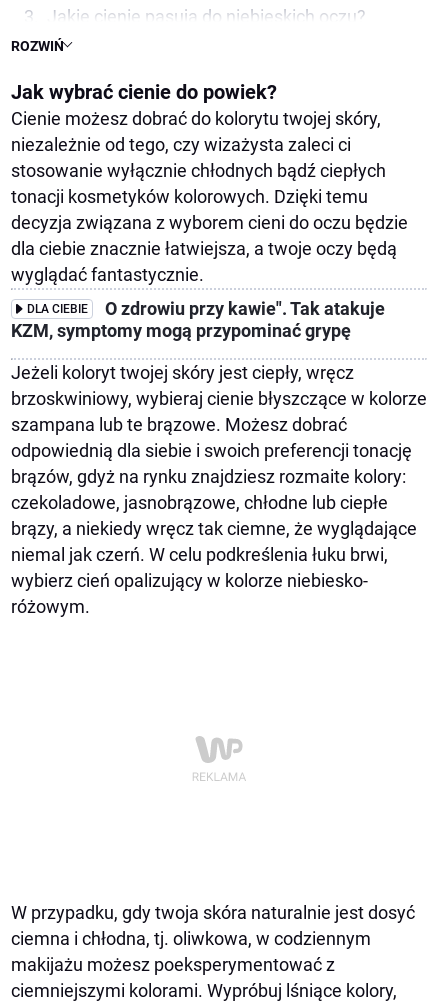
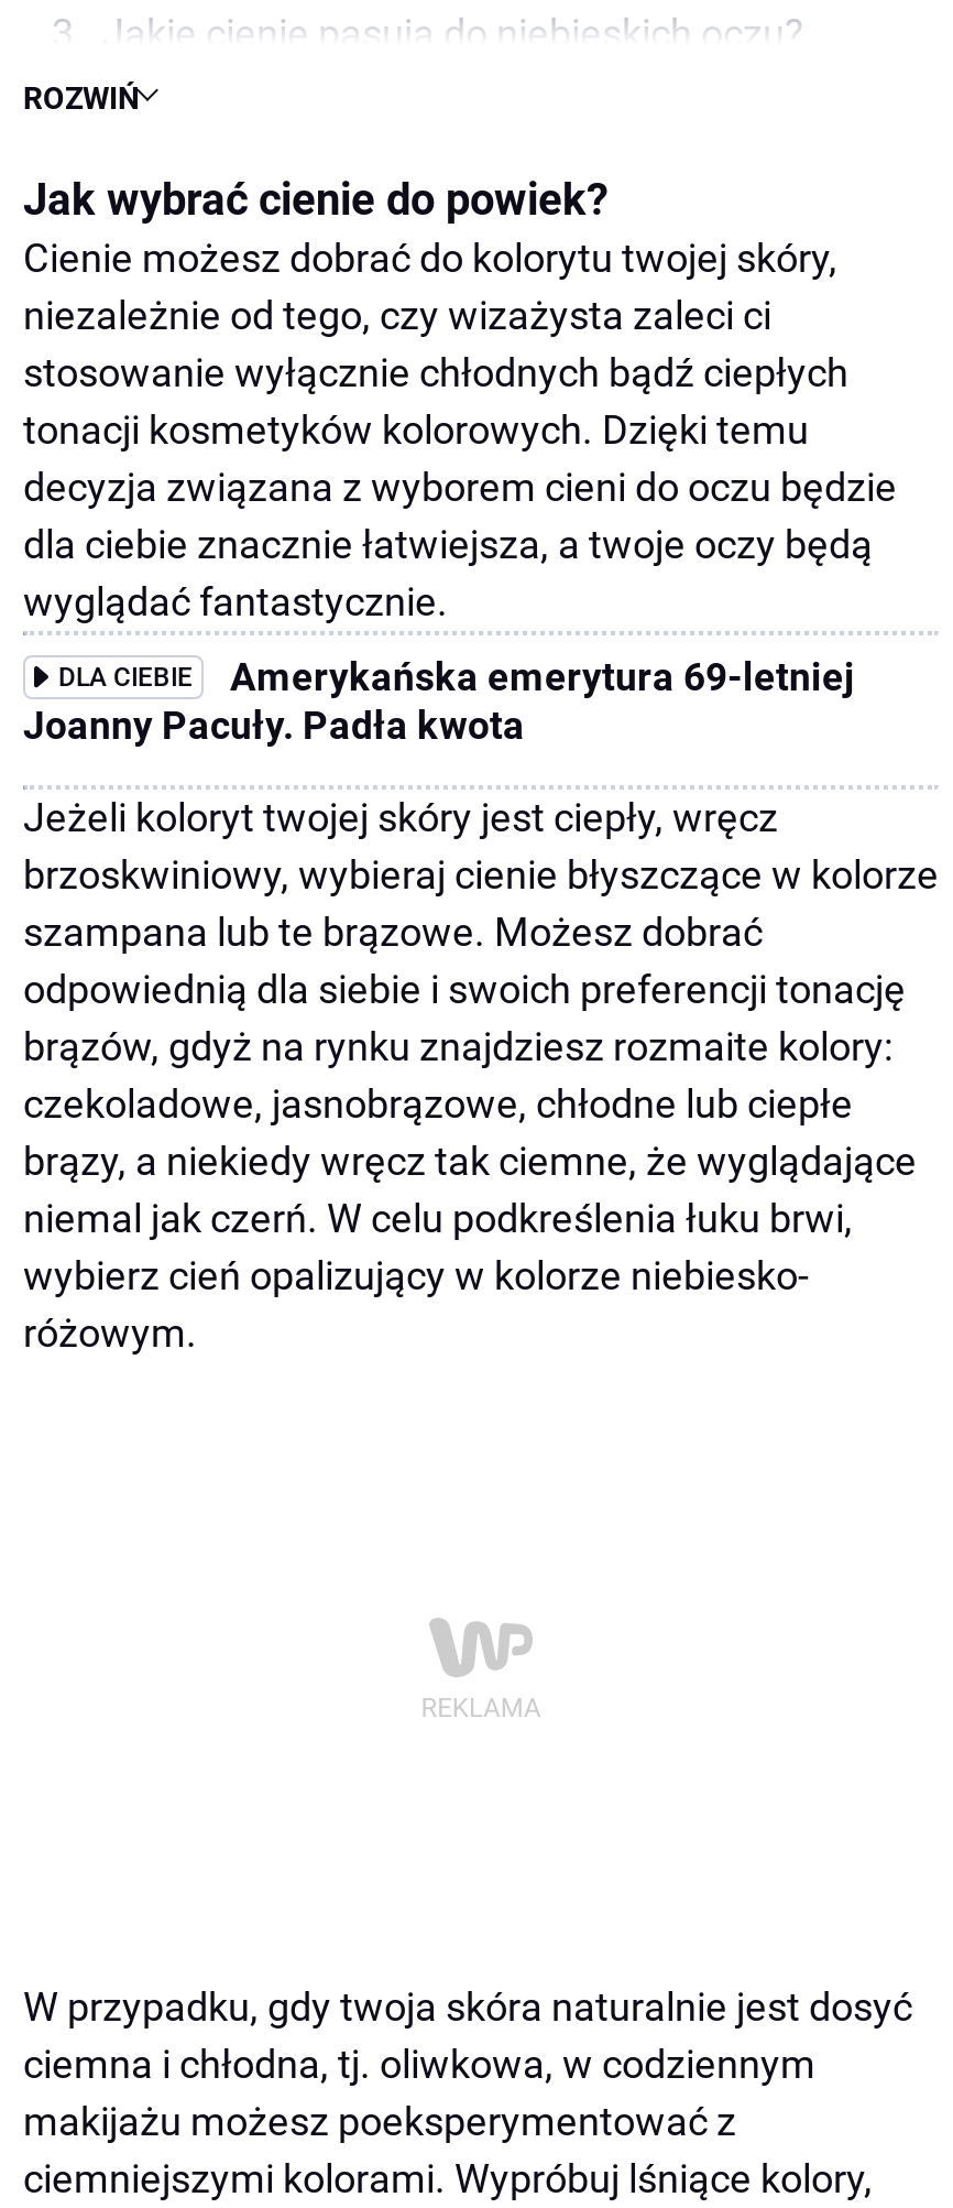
- O zdrowiu przy kawie". Tak atakuje
- KZM, symptomy mogą przypominać grypę
+ Amerykańska emerytura 69-letniej
+ Joanny Pacuły. Padła kwota
